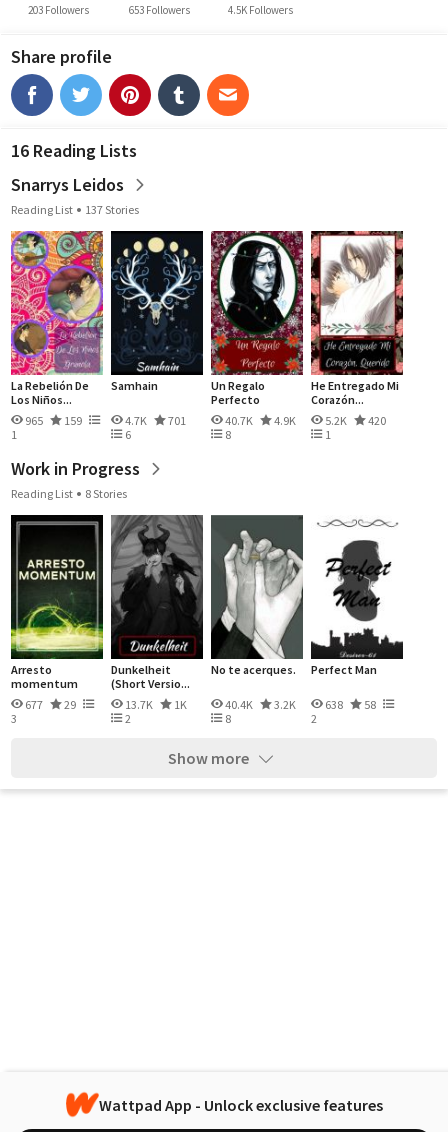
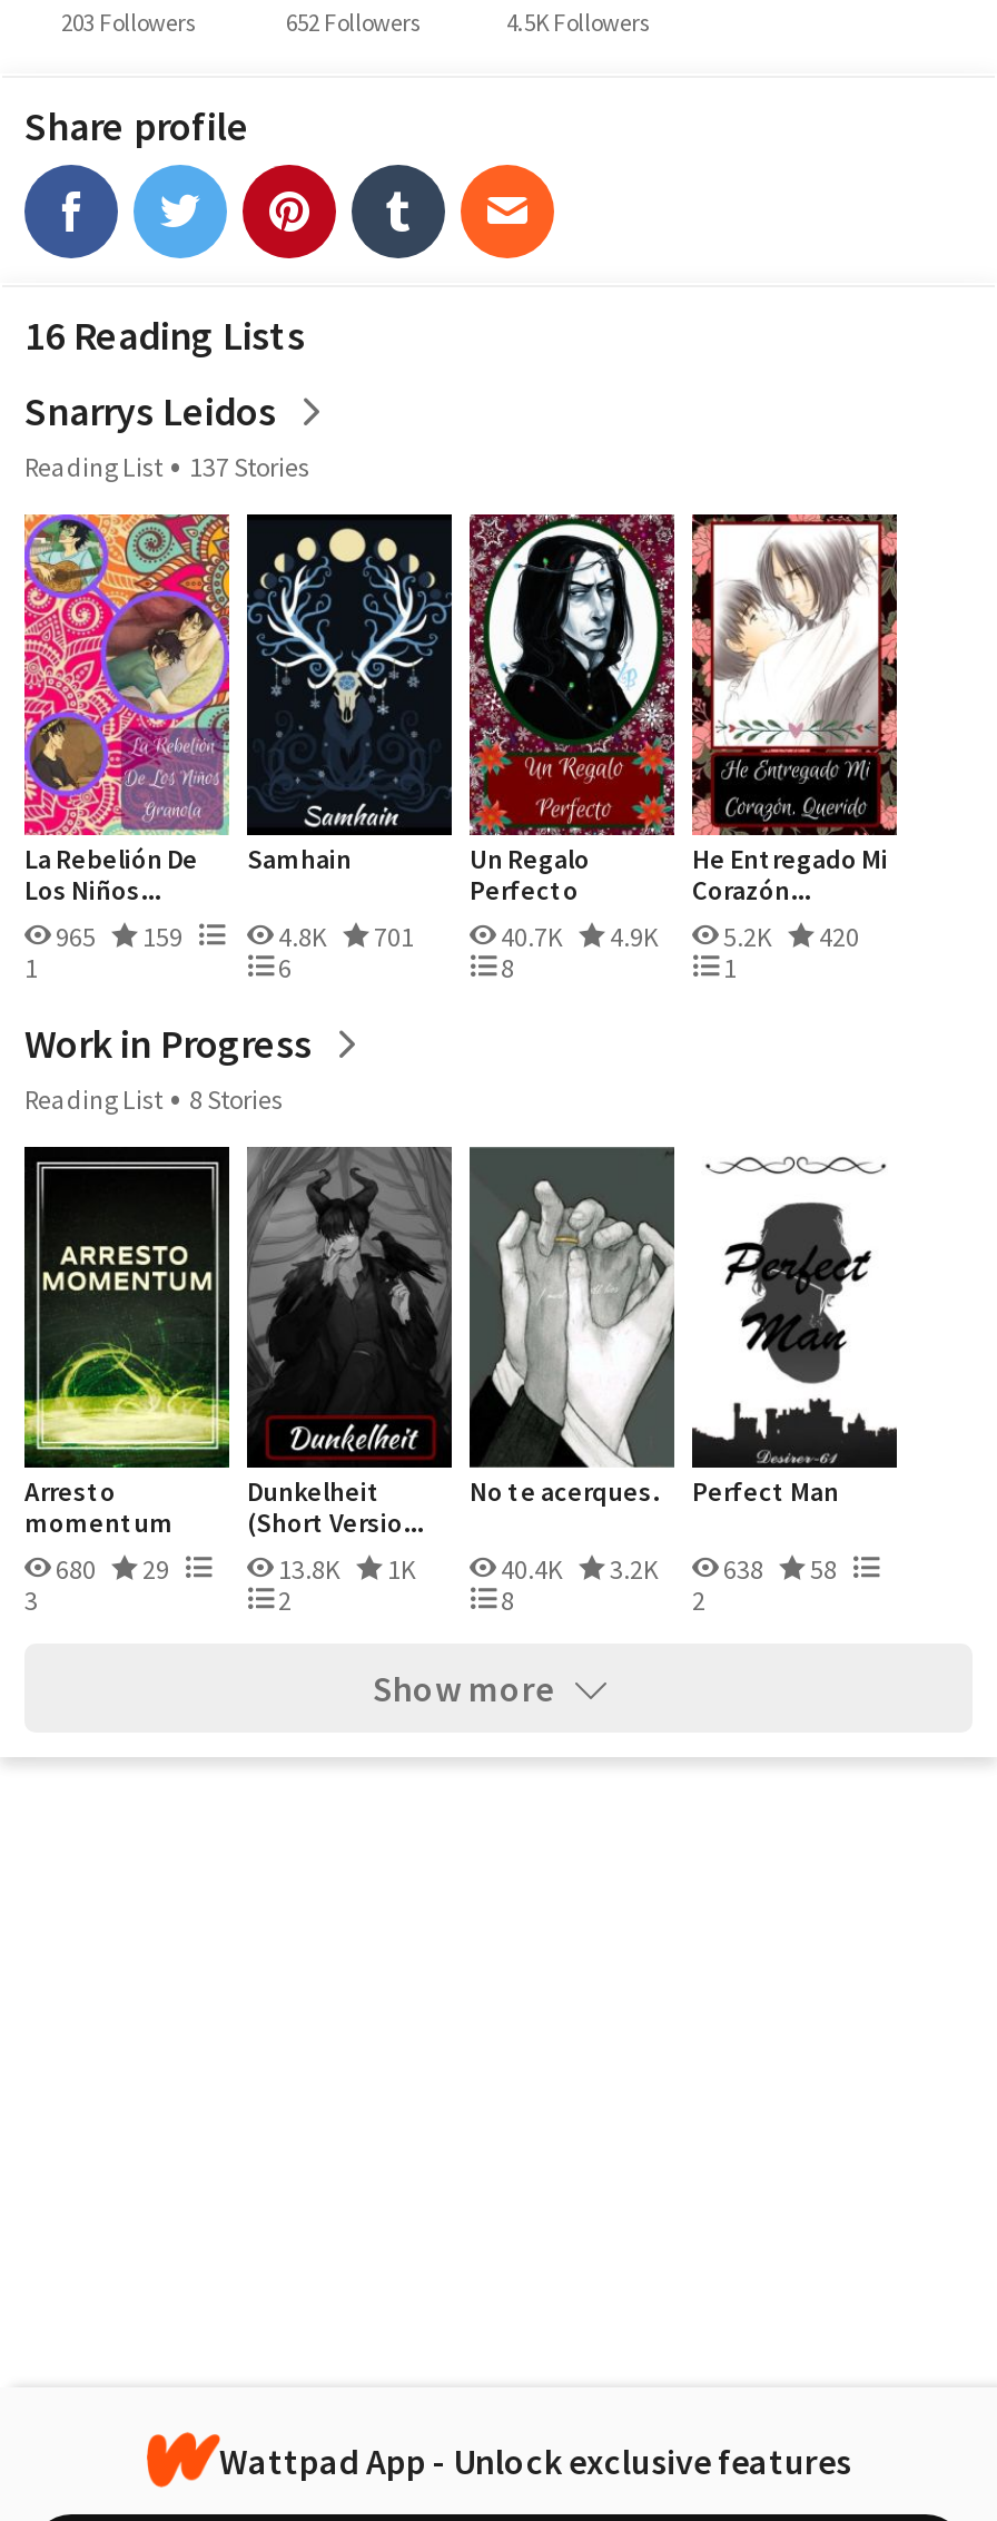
- 653 Followers
+ 652 Followers

- 4.7K 701
+ 4.8K 701

- 677 29
+ 680 29

- 13.7K 1K
+ 13.8K 1K
